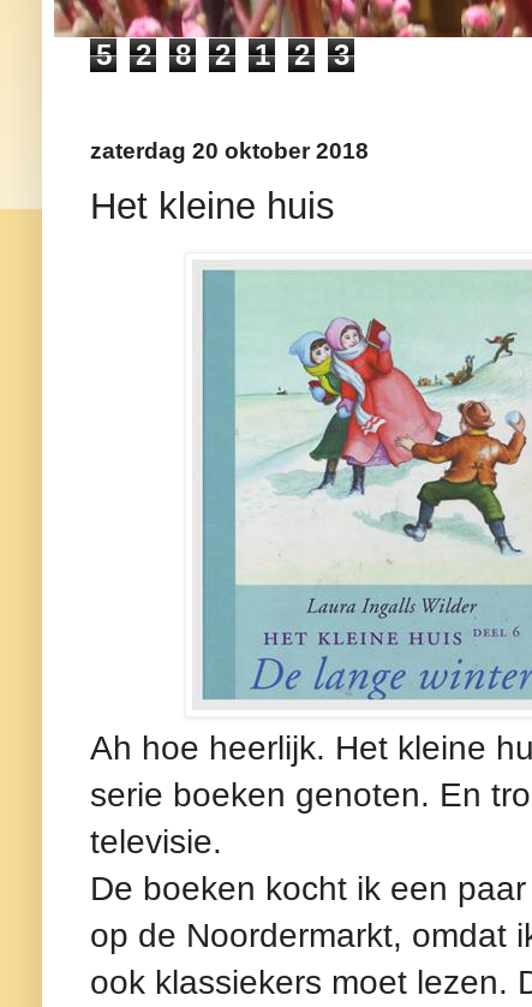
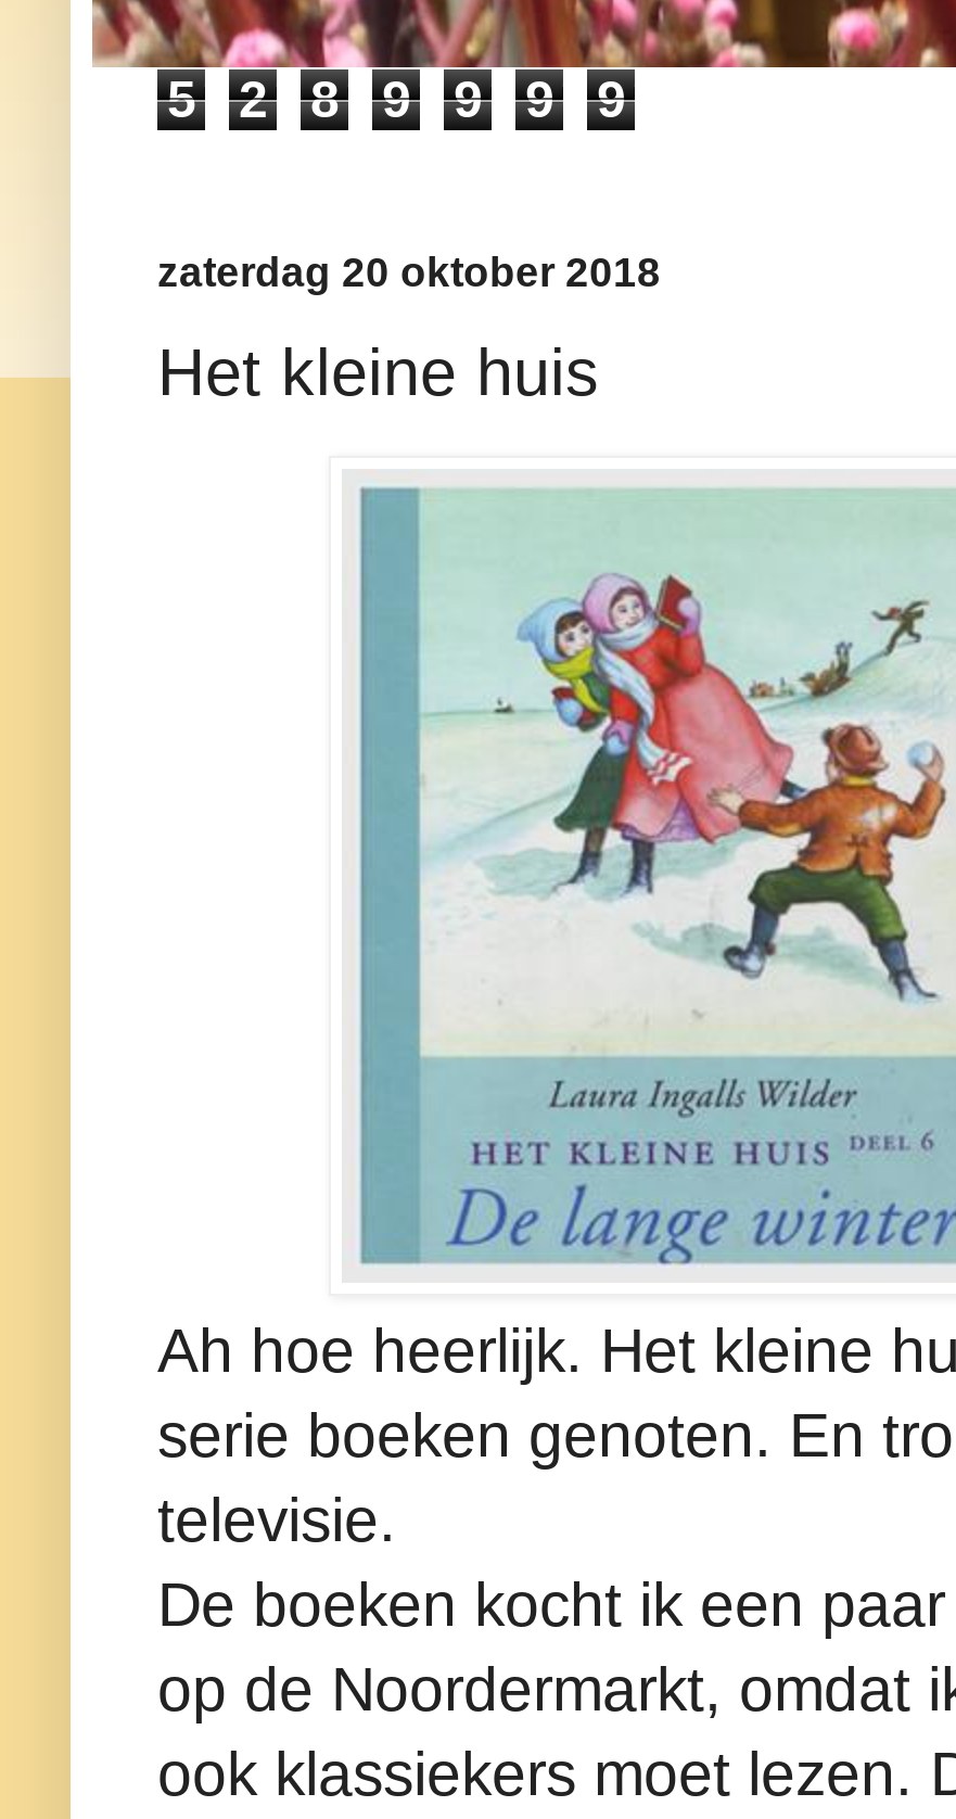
- 2
+ 9

- 1
+ 9

- 2
+ 9

- 3
+ 9
